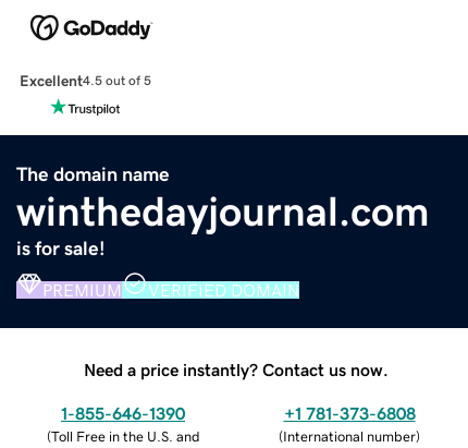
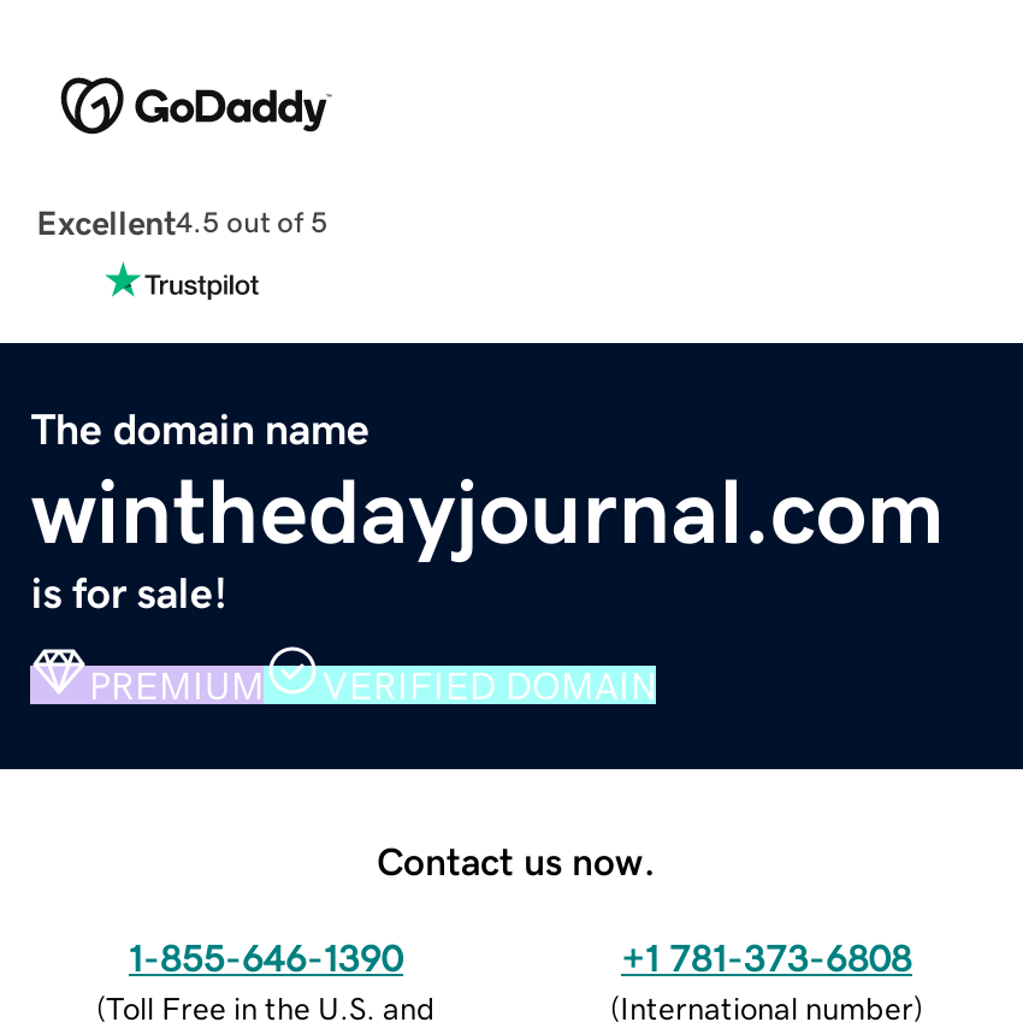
- Need a price instantly? Contact us now.
+ Contact us now.
